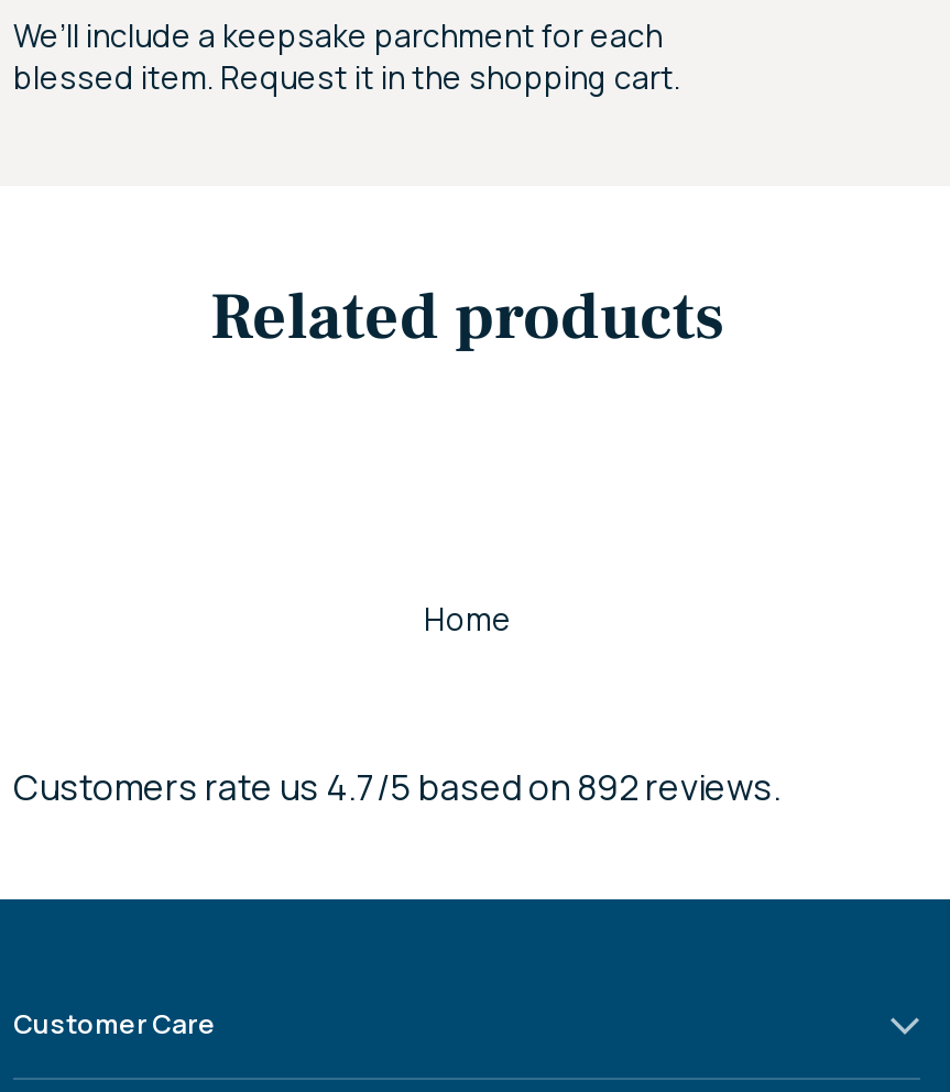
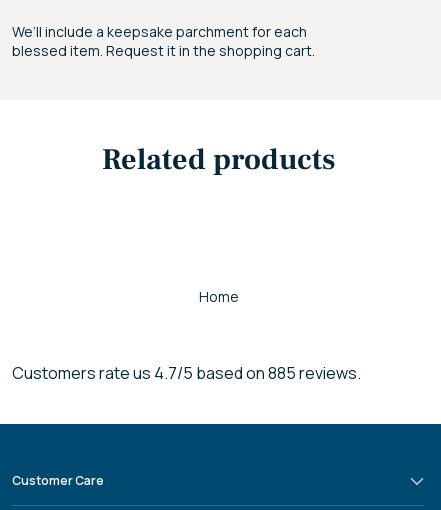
- Customers rate us 4.7/5 based on 892 reviews.
+ Customers rate us 4.7/5 based on 885 reviews.
